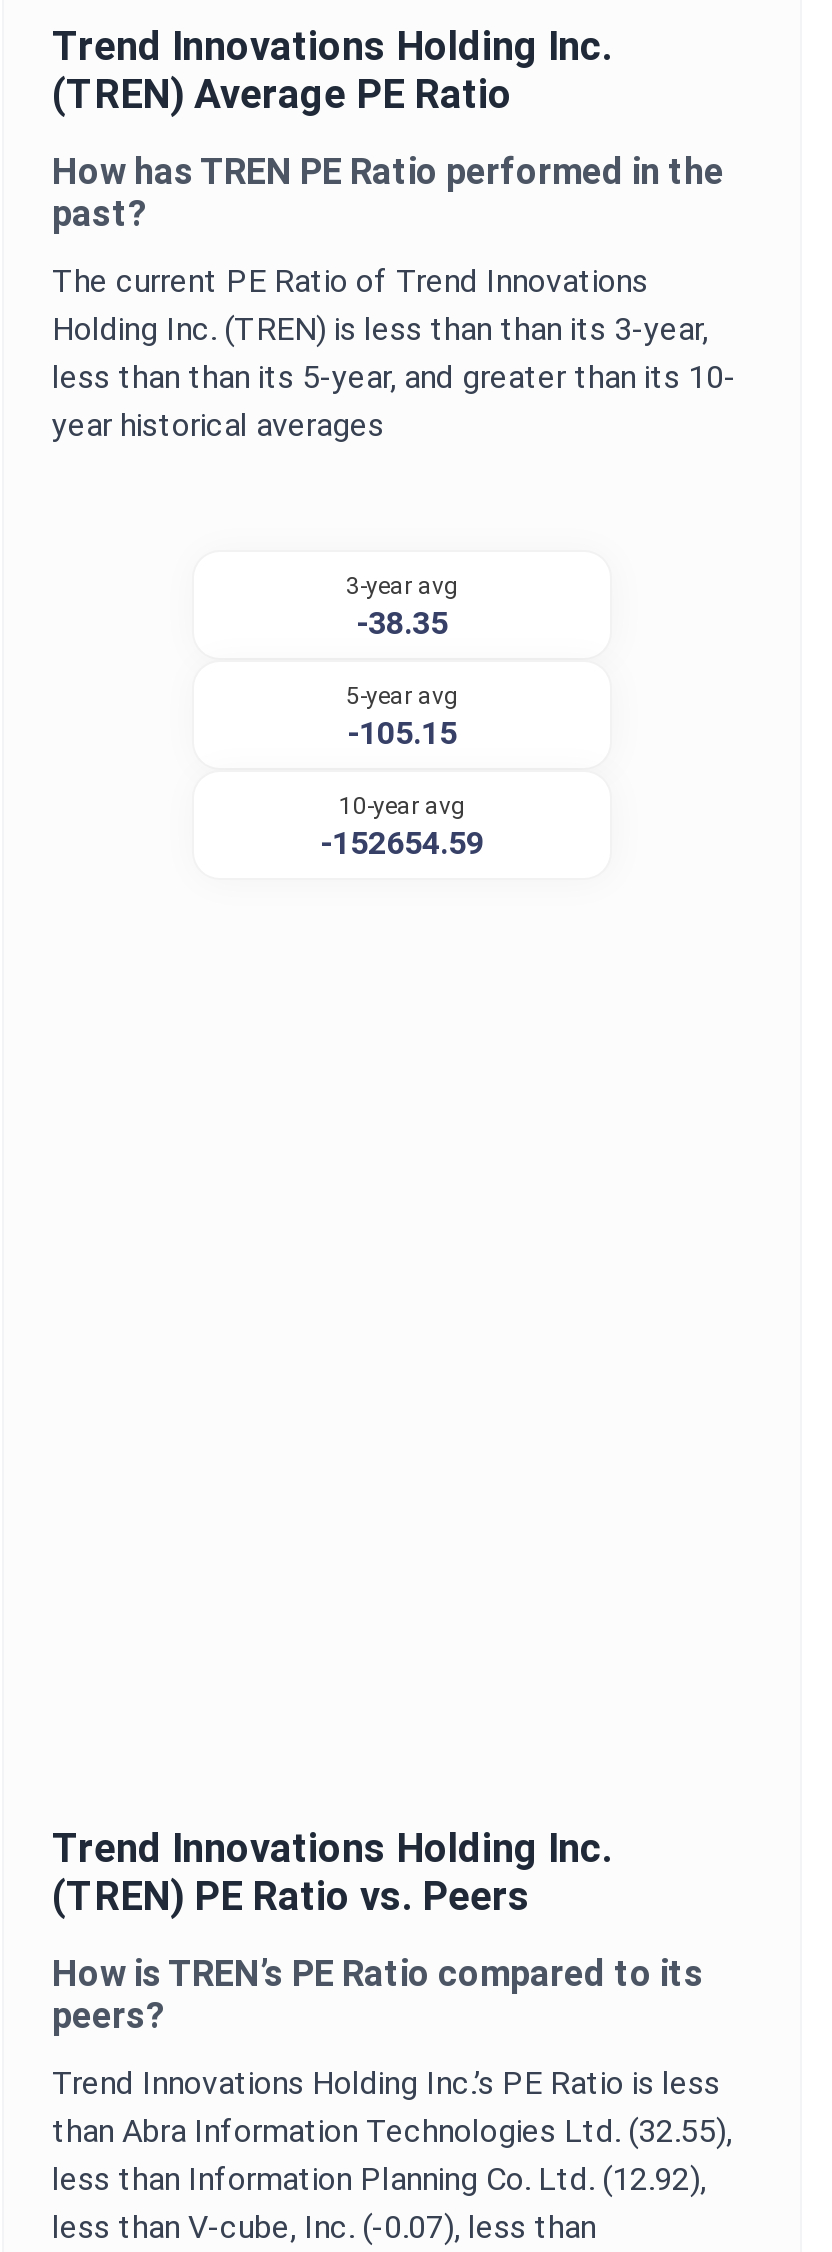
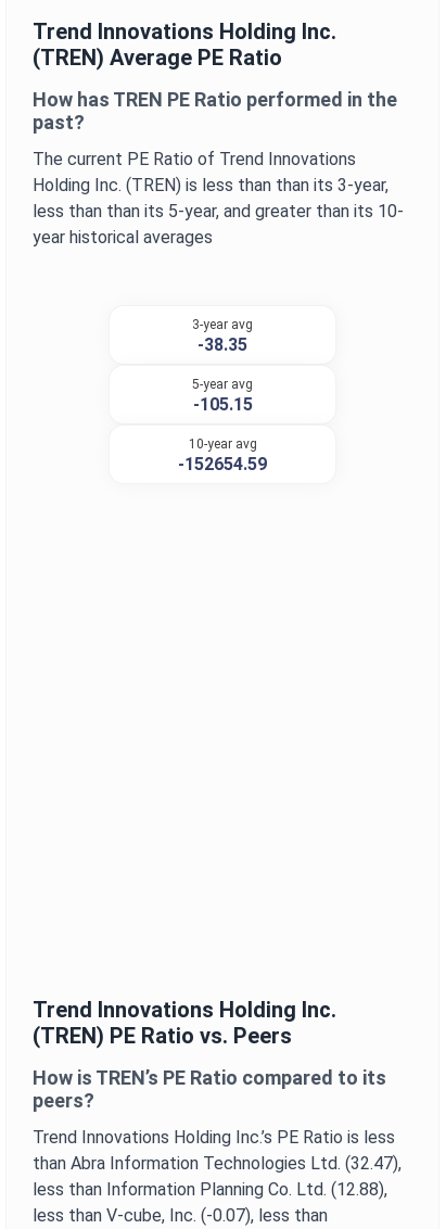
- than Abra Information Technologies Ltd. (32.55),
+ than Abra Information Technologies Ltd. (32.47),

- less than Information Planning Co. Ltd. (12.92),
+ less than Information Planning Co. Ltd. (12.88),
